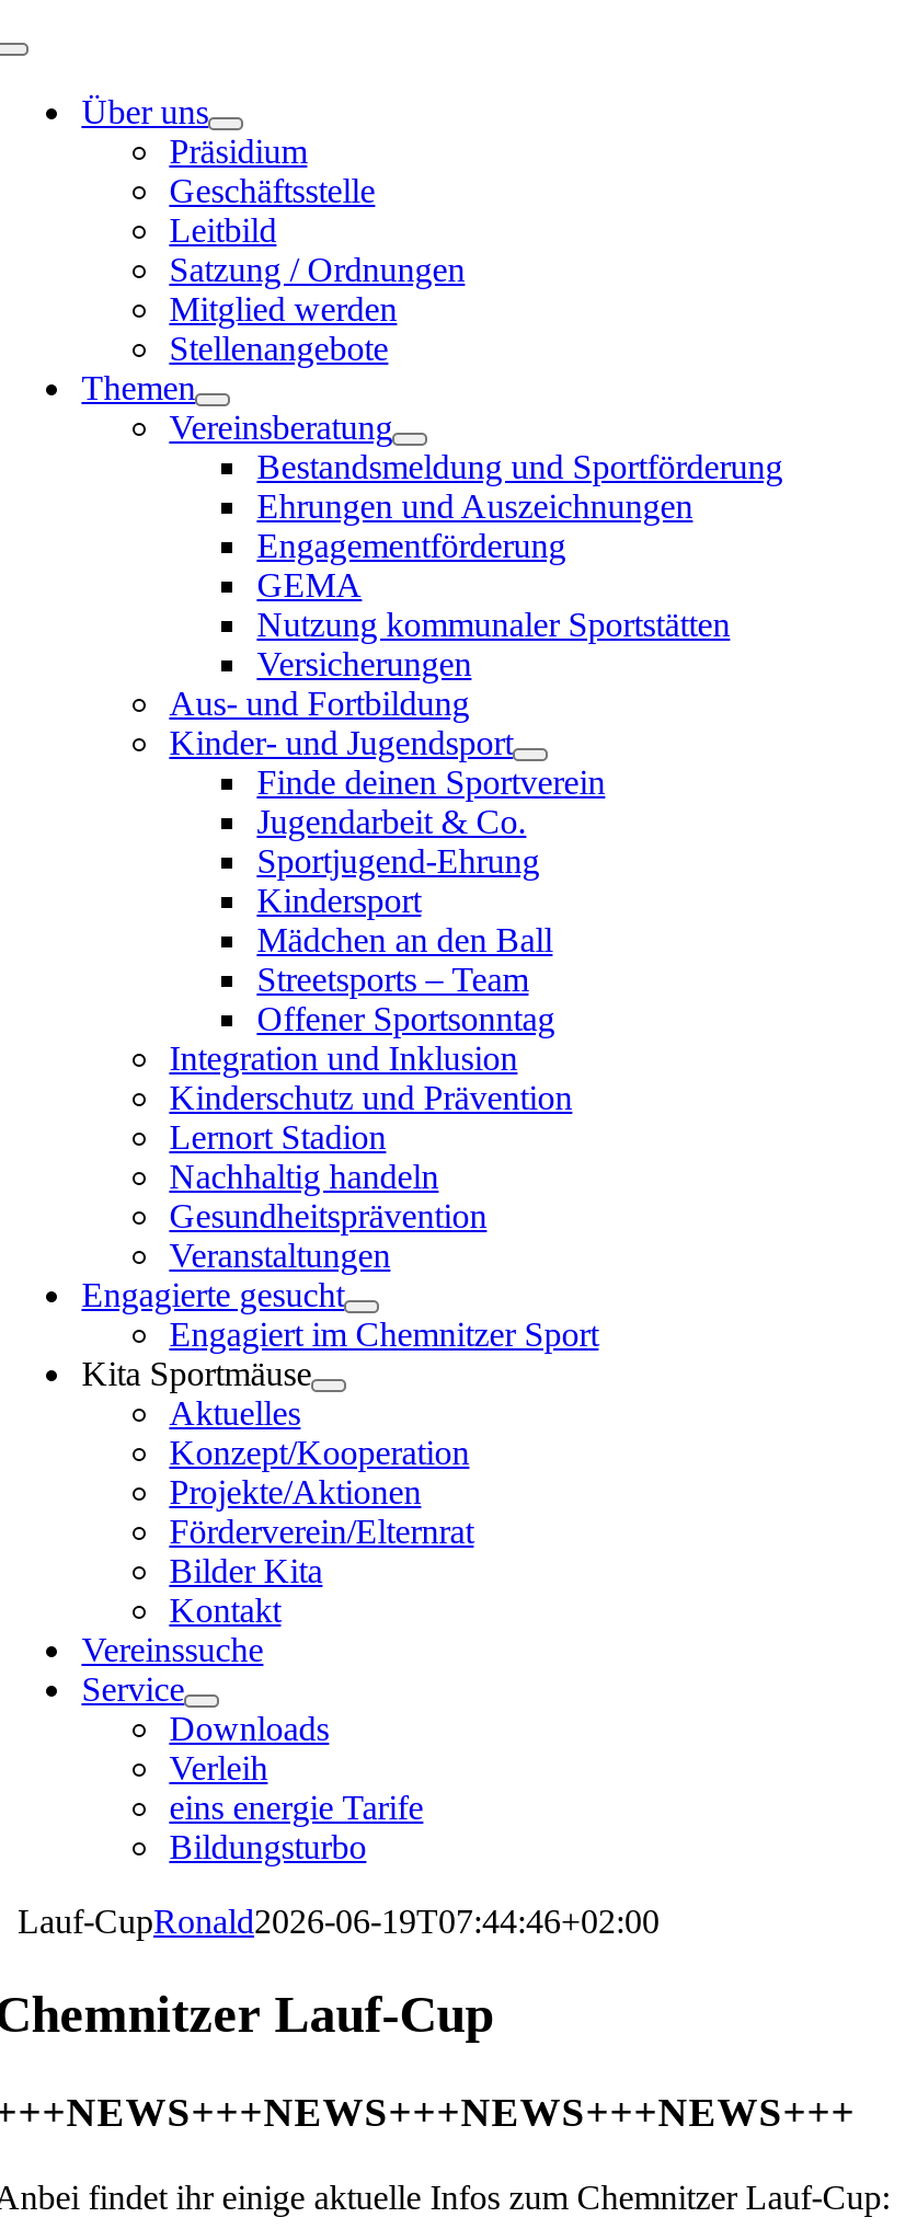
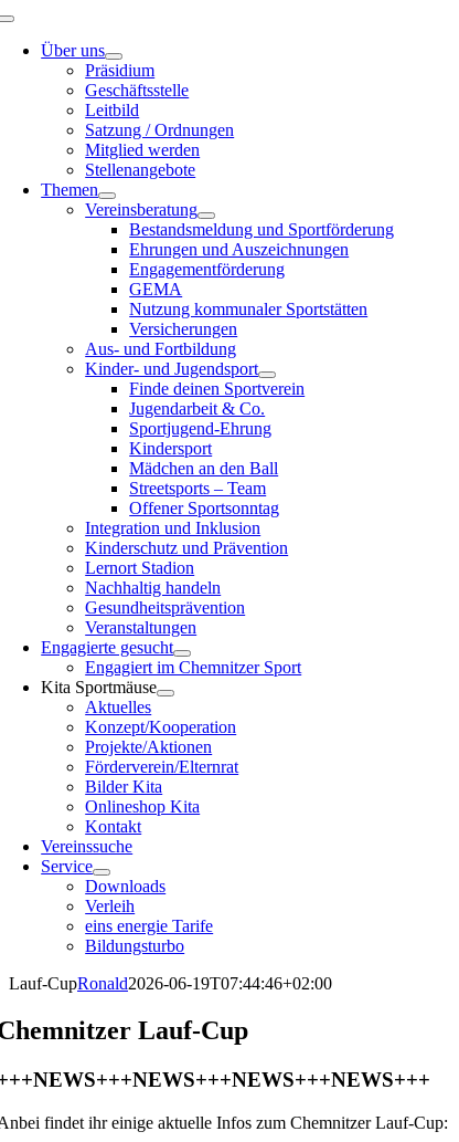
+ Onlineshop Kita
